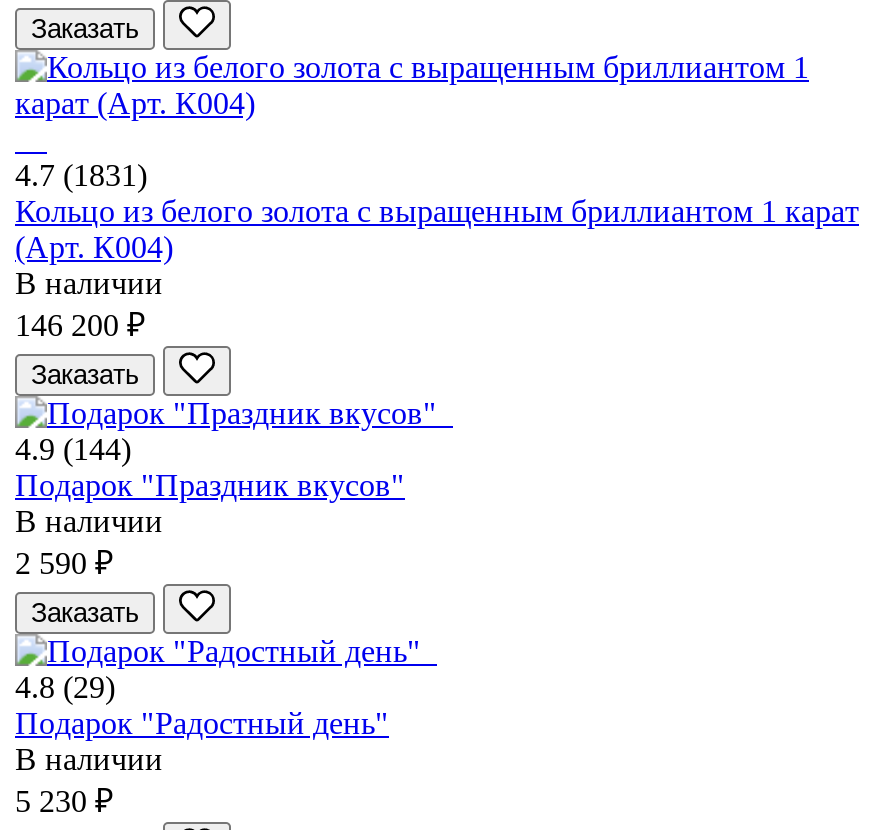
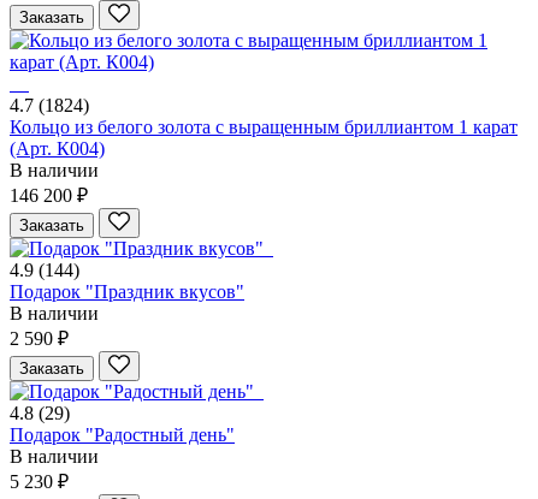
- 4.7 (1831)
+ 4.7 (1824)
